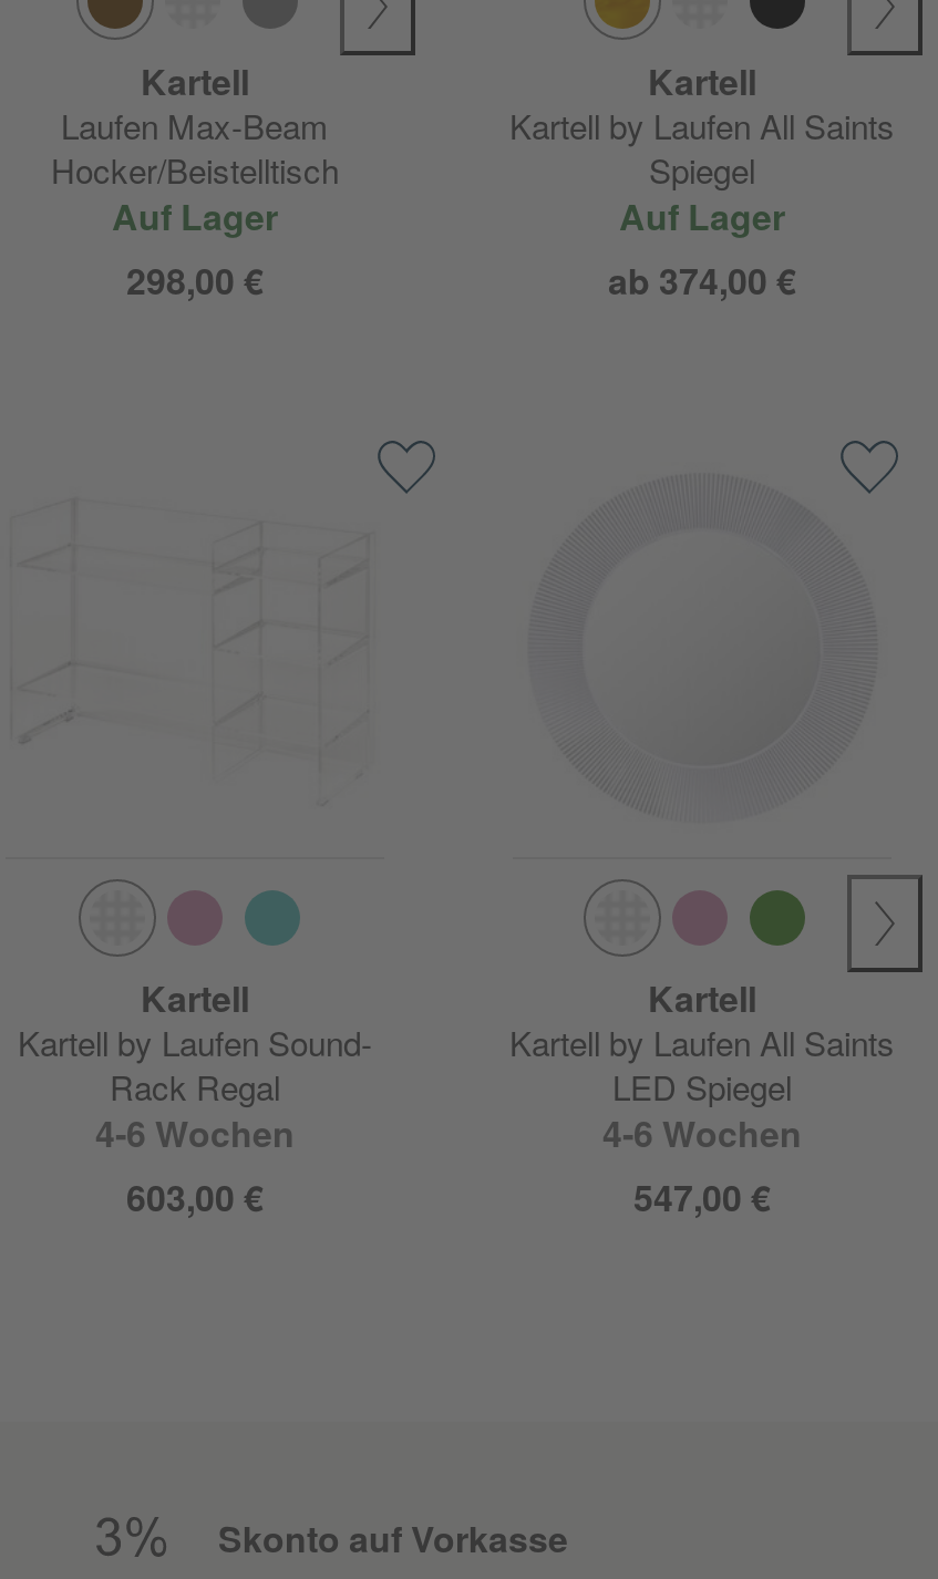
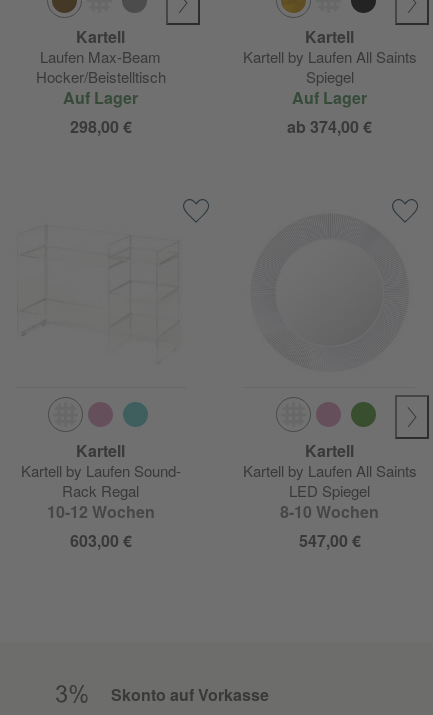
- 4-6 Wochen
+ 10-12 Wochen

- 4-6 Wochen
+ 8-10 Wochen
